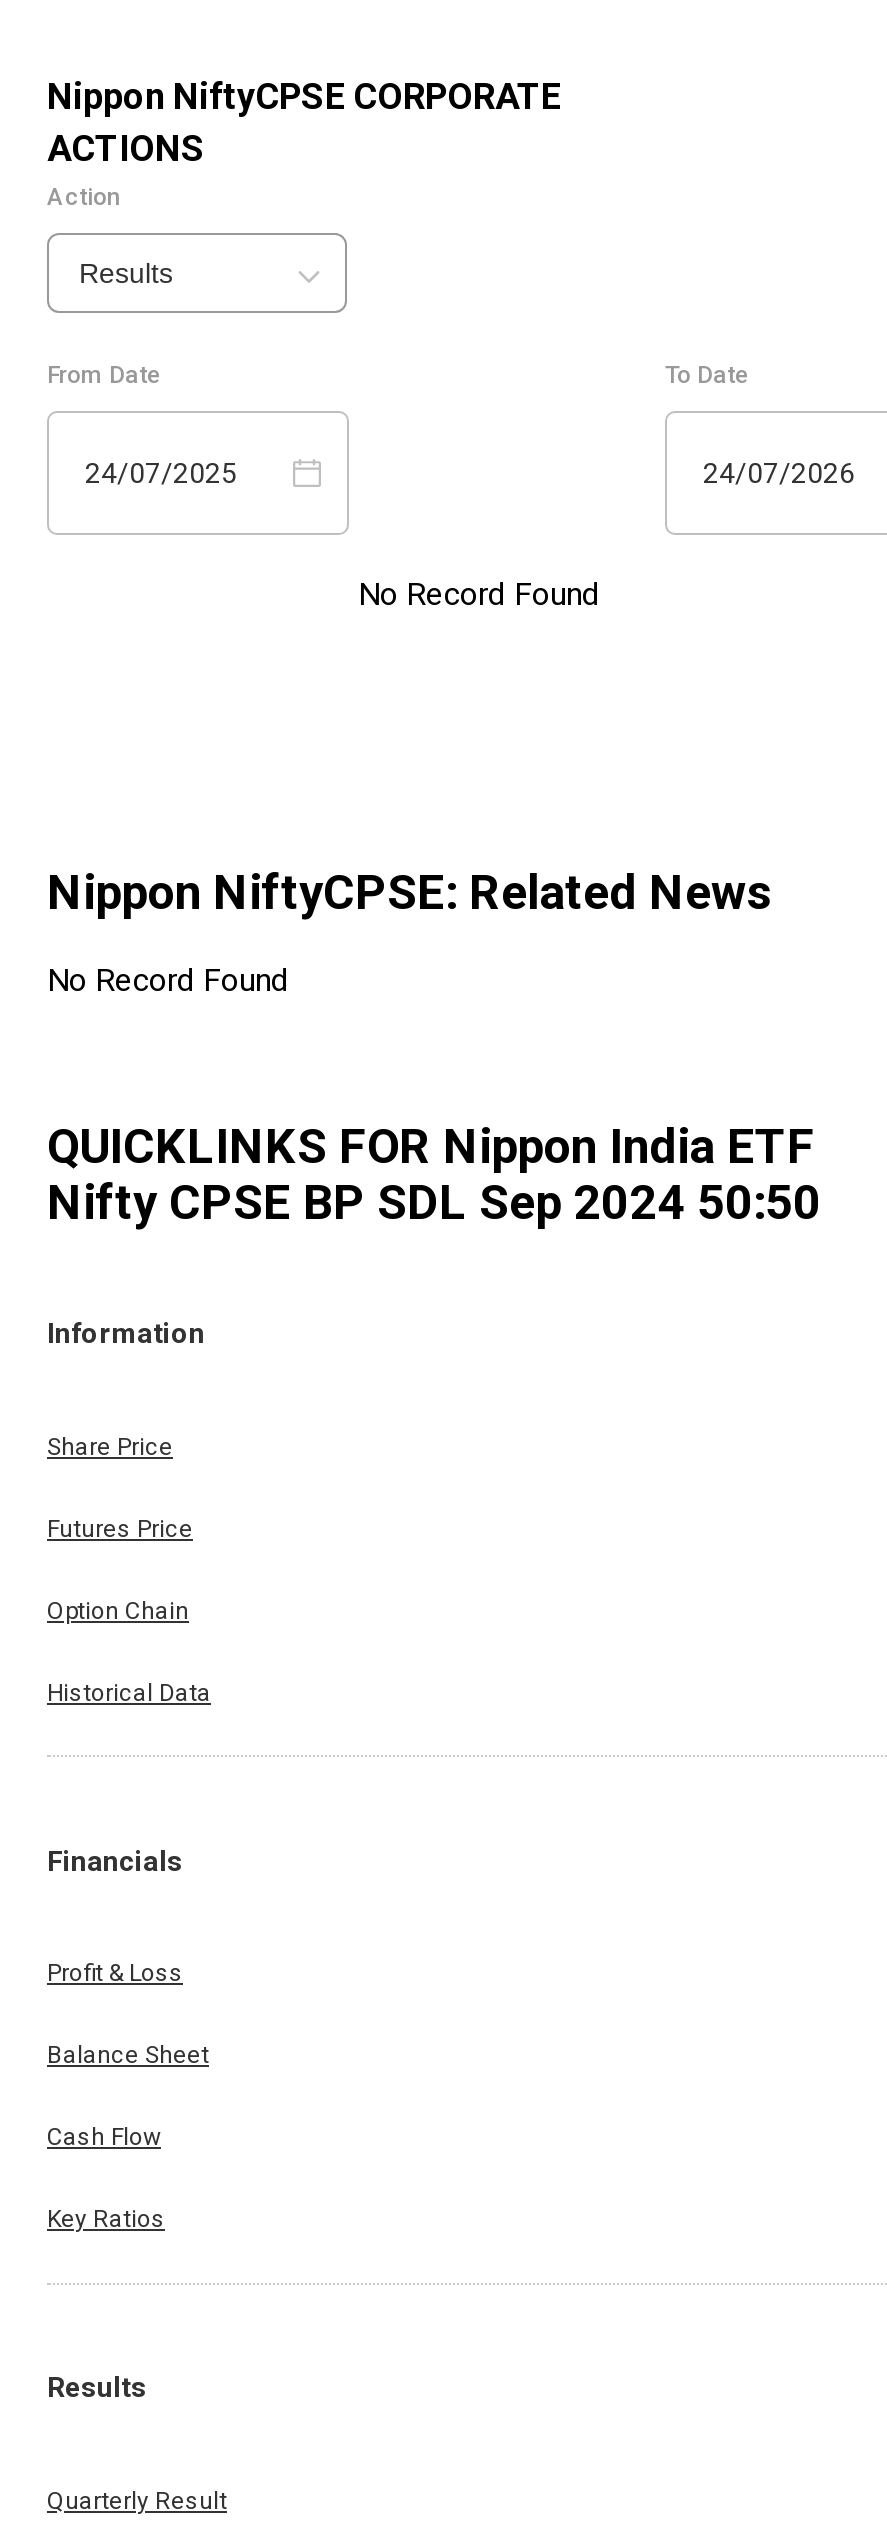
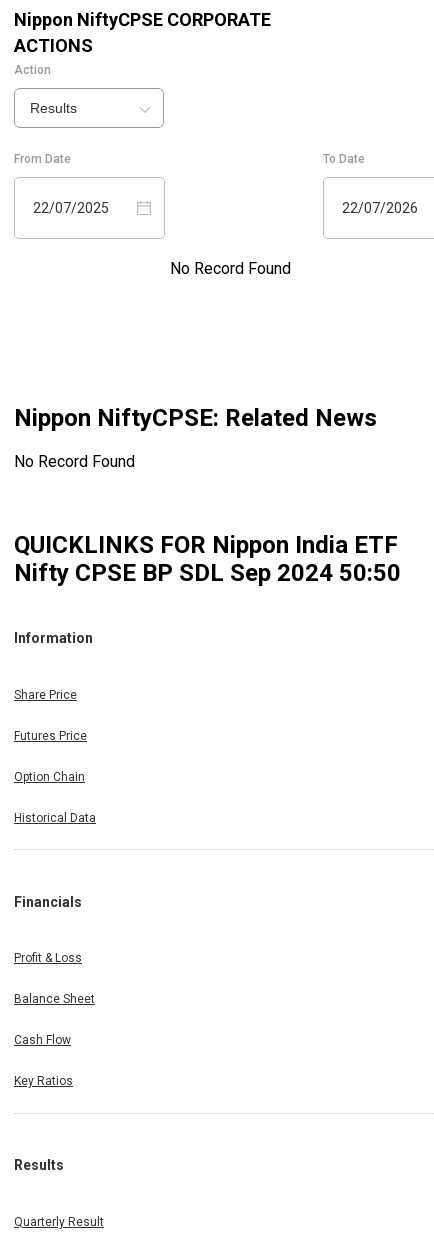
- 24/07/2025
+ 22/07/2025

- 24/07/2026
+ 22/07/2026
